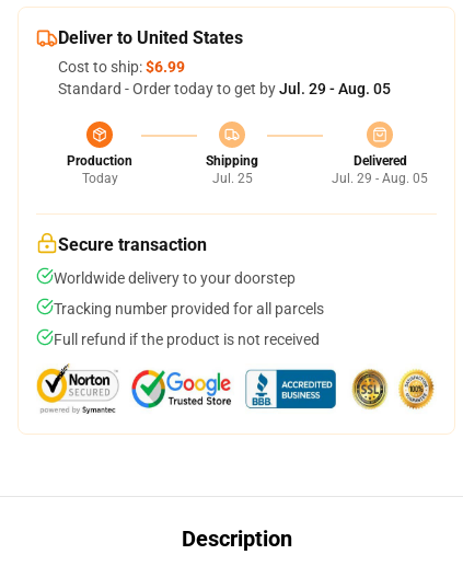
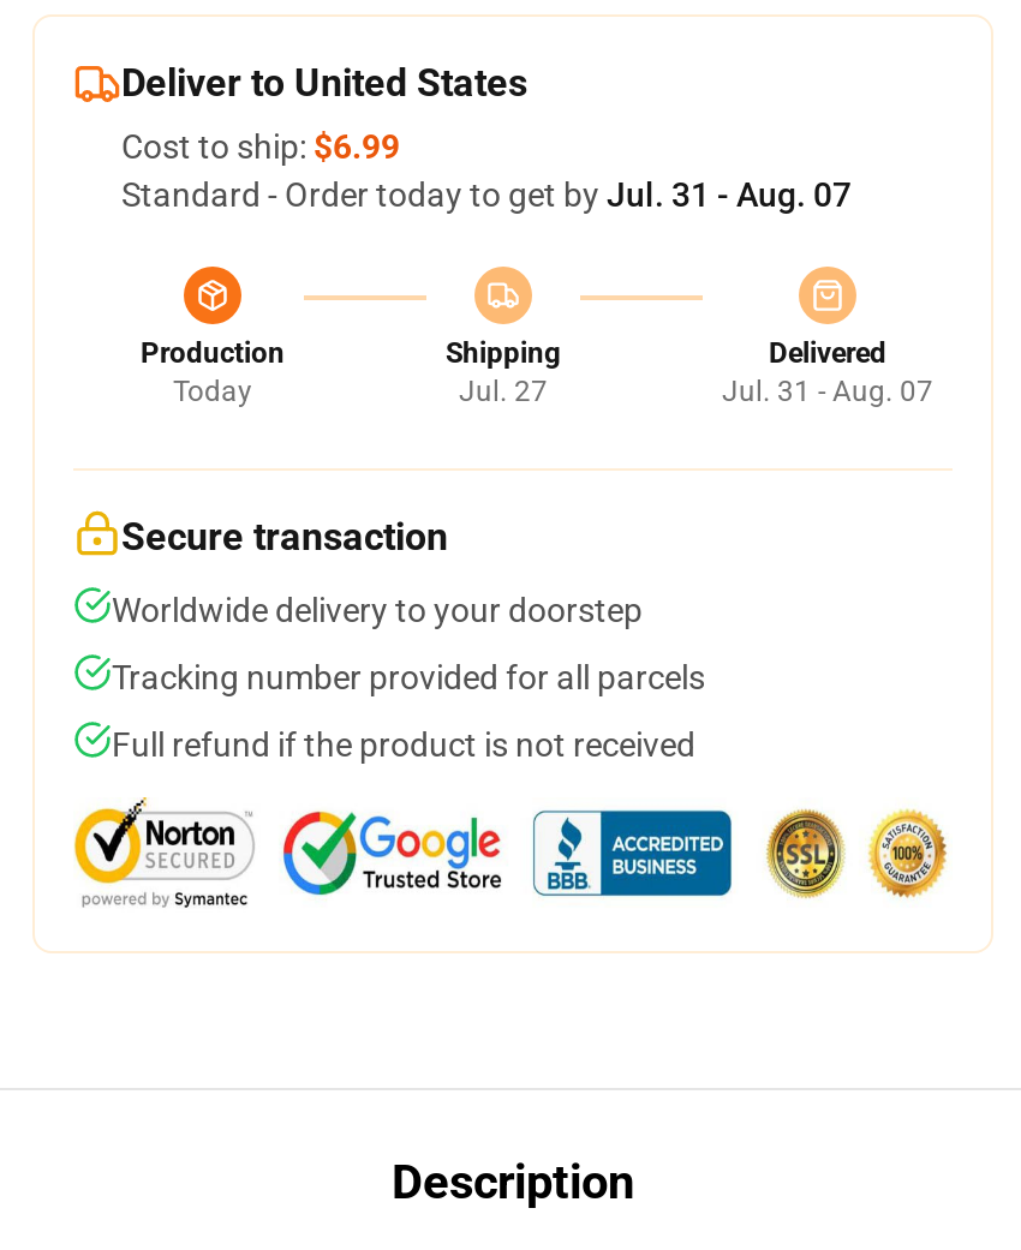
- Standard - Order today to get by Jul. 29 - Aug. 05
+ Standard - Order today to get by Jul. 31 - Aug. 07

- Jul. 25
+ Jul. 27

- Jul. 29 - Aug. 05
+ Jul. 31 - Aug. 07
